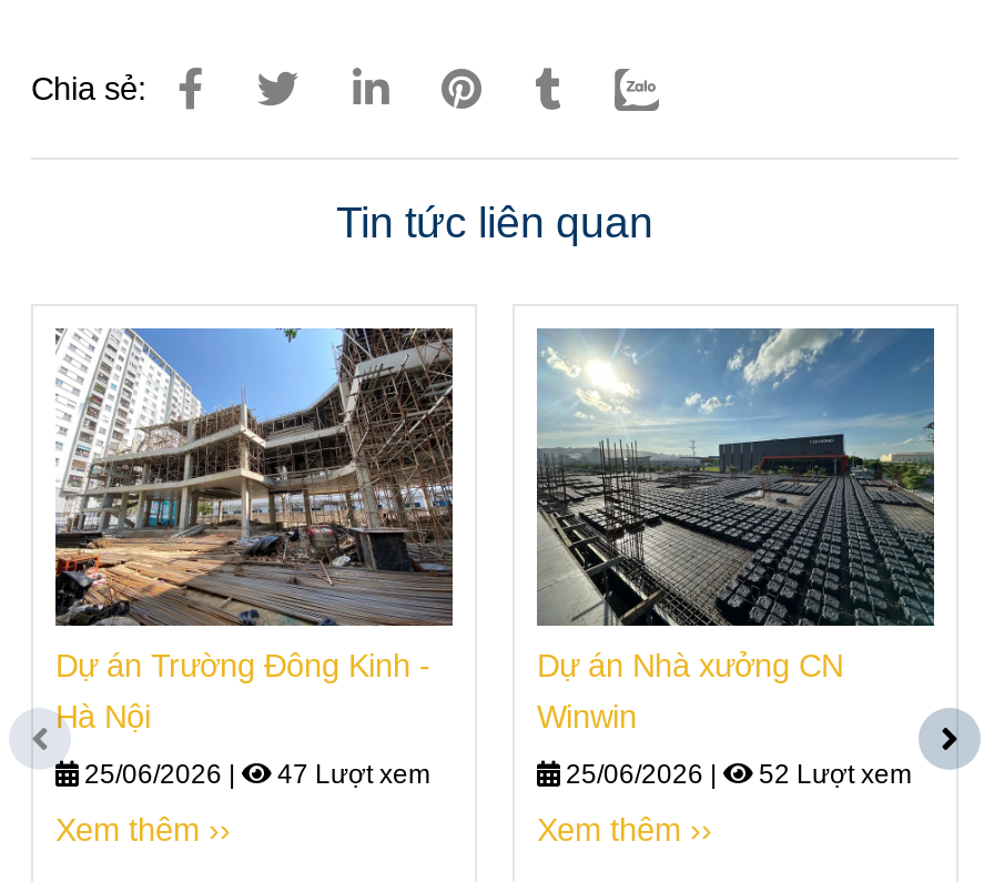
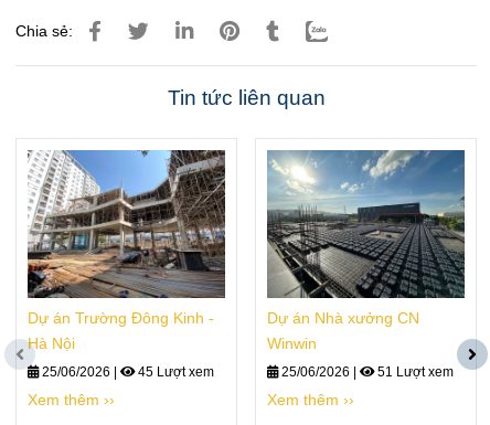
- 47 Lượt xem
+ 45 Lượt xem

- 52 Lượt xem
+ 51 Lượt xem
